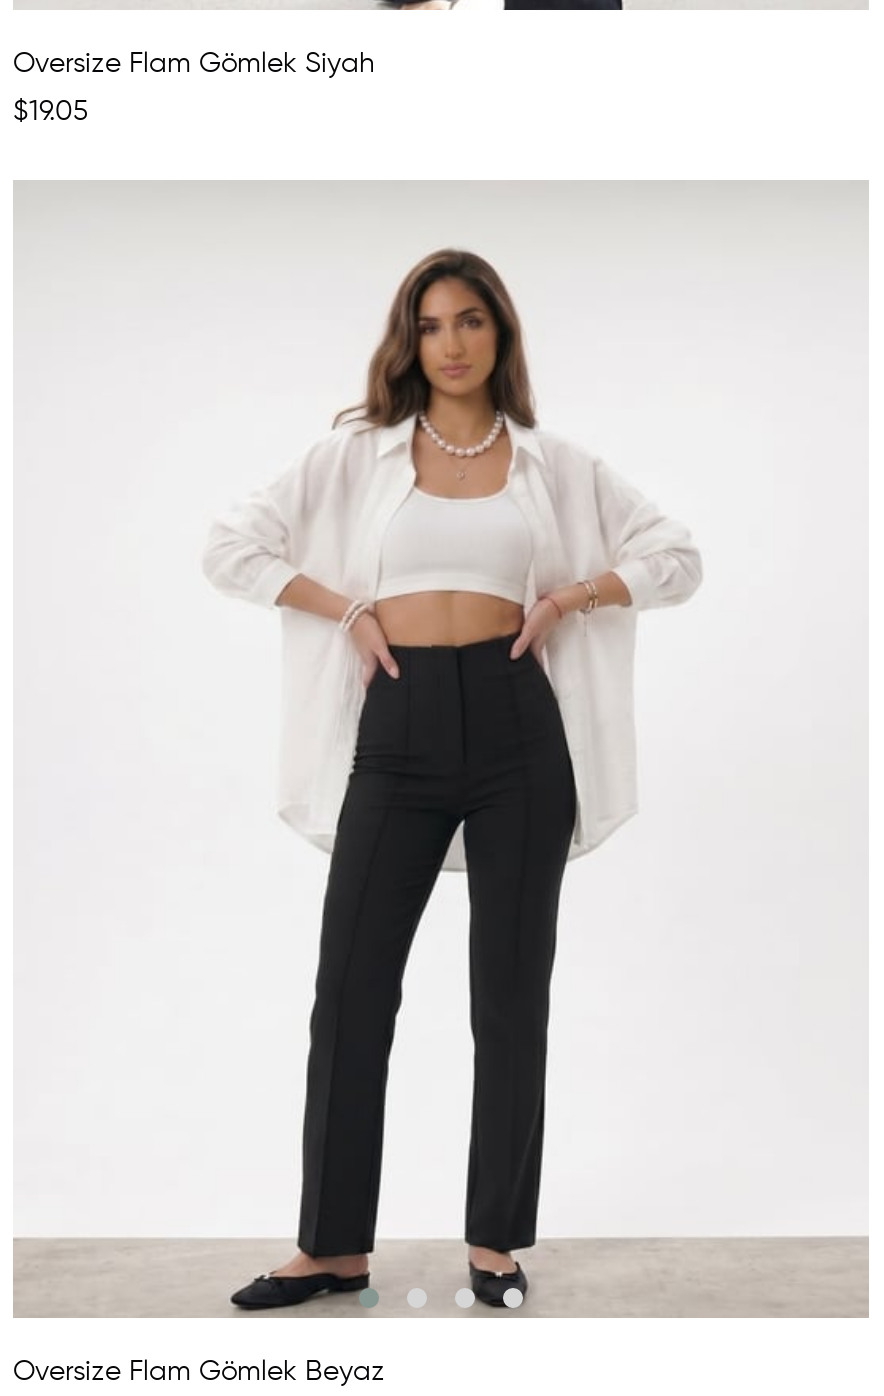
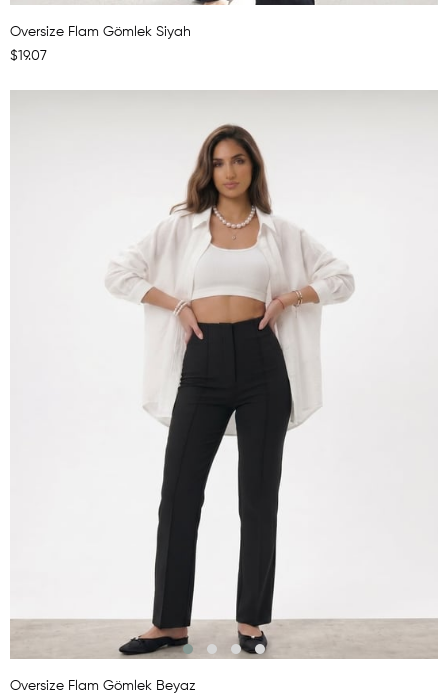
- $19.05
+ $19.07
